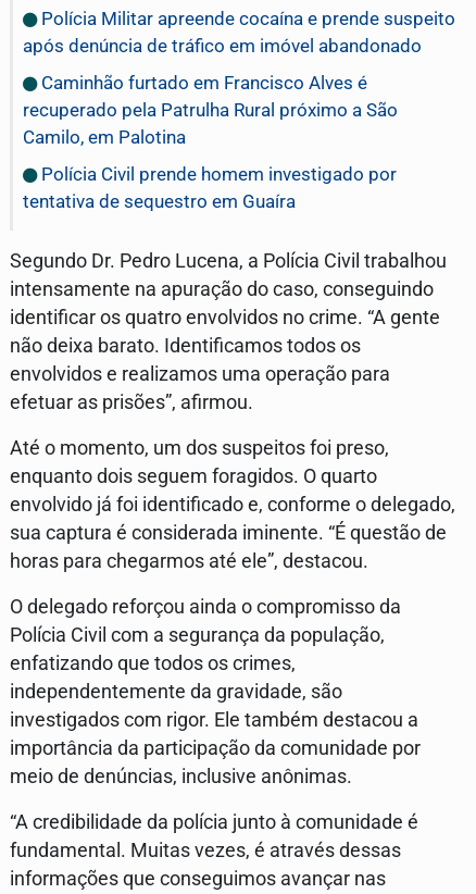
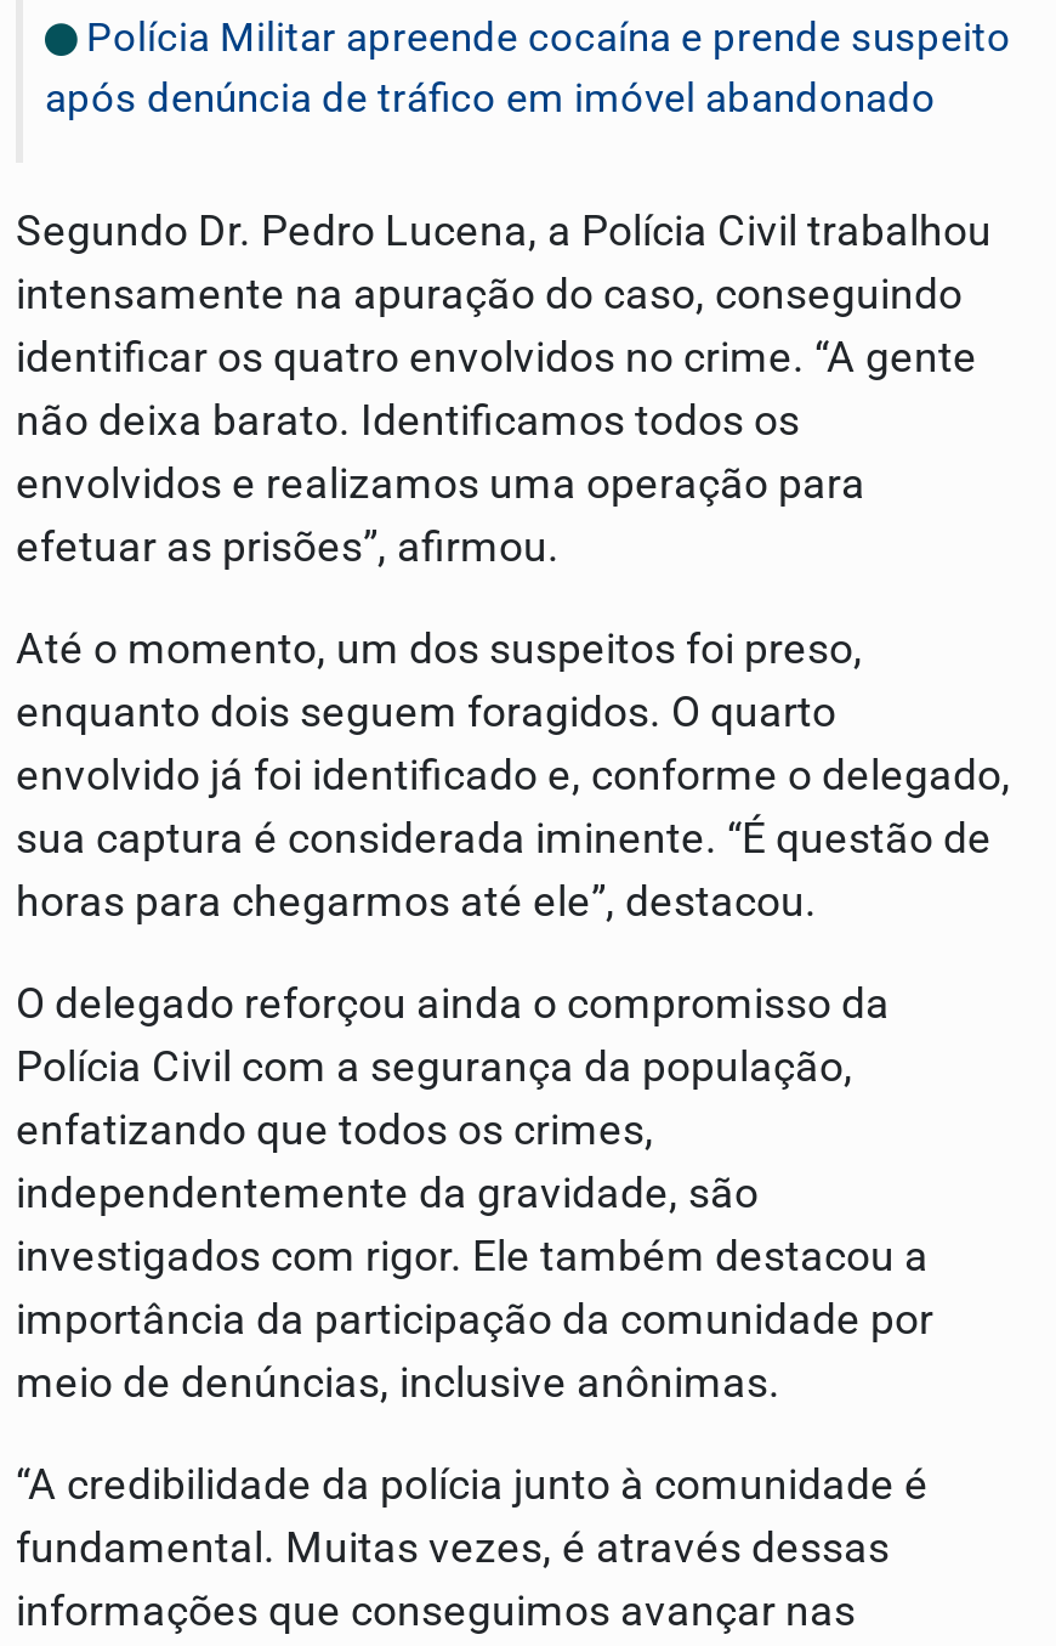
- Caminhão furtado em Francisco Alves é
- recuperado pela Patrulha Rural próximo a São
- Camilo, em Palotina
- Polícia Civil prende homem investigado por
- tentativa de sequestro em Guaíra
